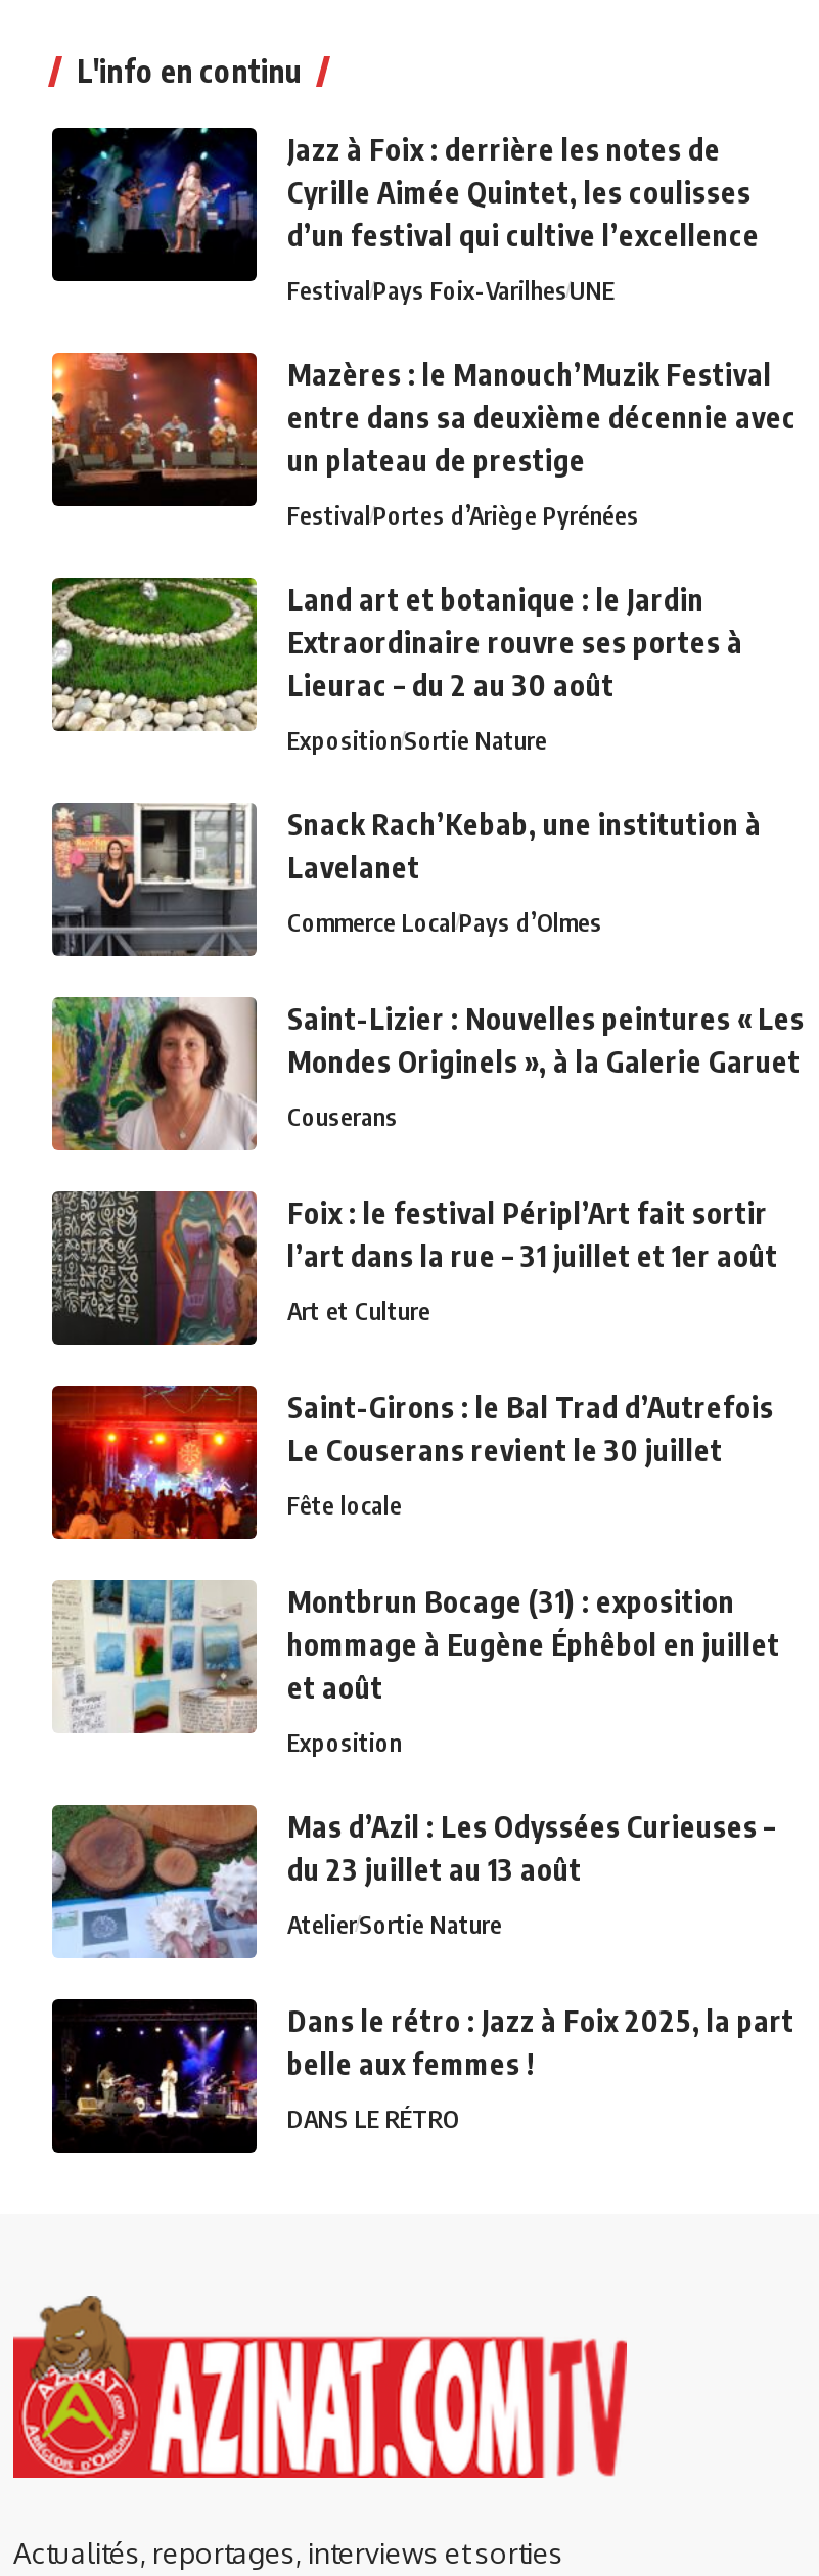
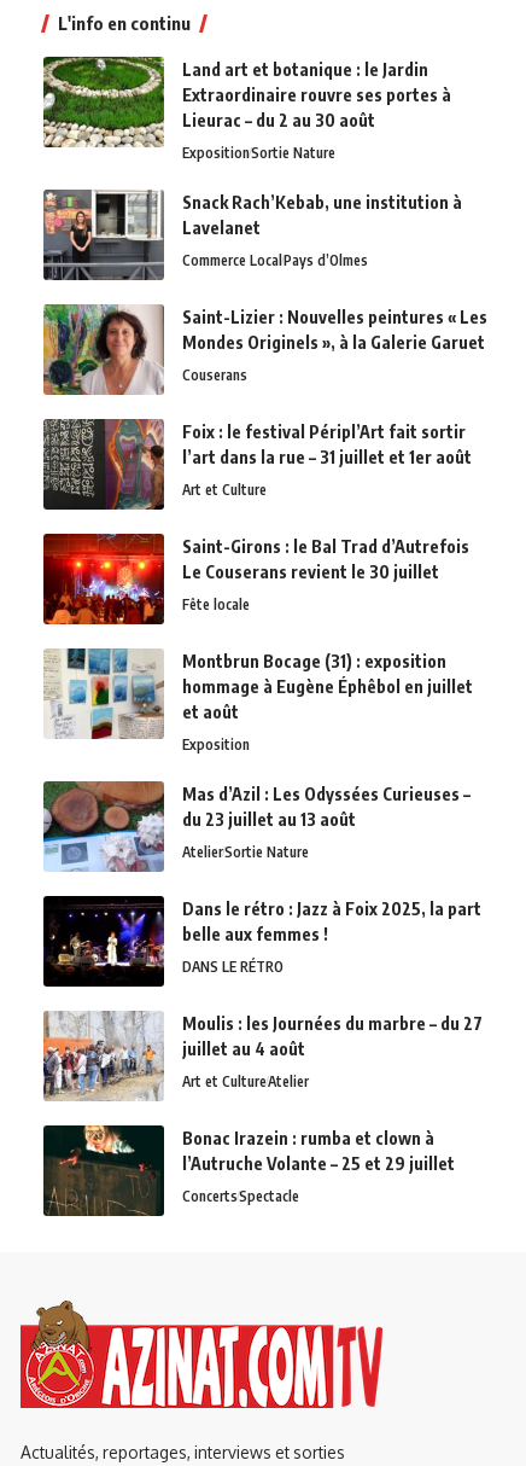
- [image]
- Jazz à Foix : derrière les notes de
- Cyrille Aimée Quintet, les coulisses
- d’un festival qui cultive l’excellence
- FestivalPays Foix-VarilhesUNE
- Mazères : le Manouch’Muzik Festival
- entre dans sa deuxième décennie avec
- un plateau de prestige
- FestivalPortes d’Ariège Pyrénées

- [image]

moved up: [image] | Land art et botanique : le Jardin | Extraordinaire rouvre ses portes à | ... | belle aux femmes ! | DANS LE RÉTRO

+ [image]
+ Moulis : les Journées du marbre – du 27
+ juillet au 4 août
+ Art et CultureAtelier
+ Bonac Irazein : rumba et clown à
+ l’Autruche Volante – 25 et 29 juillet
+ ConcertsSpectacle

+ [image]
